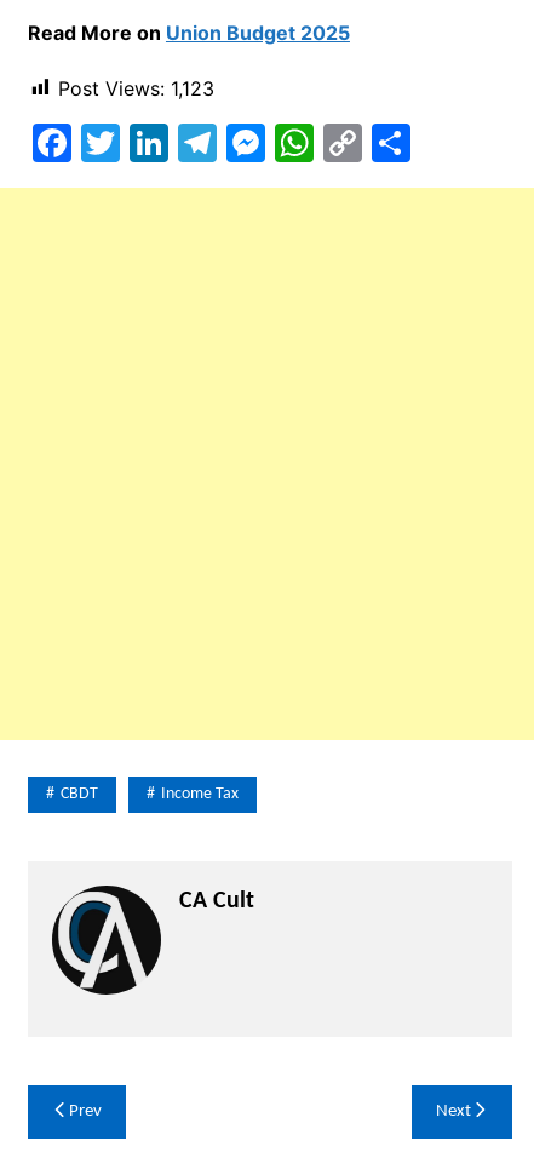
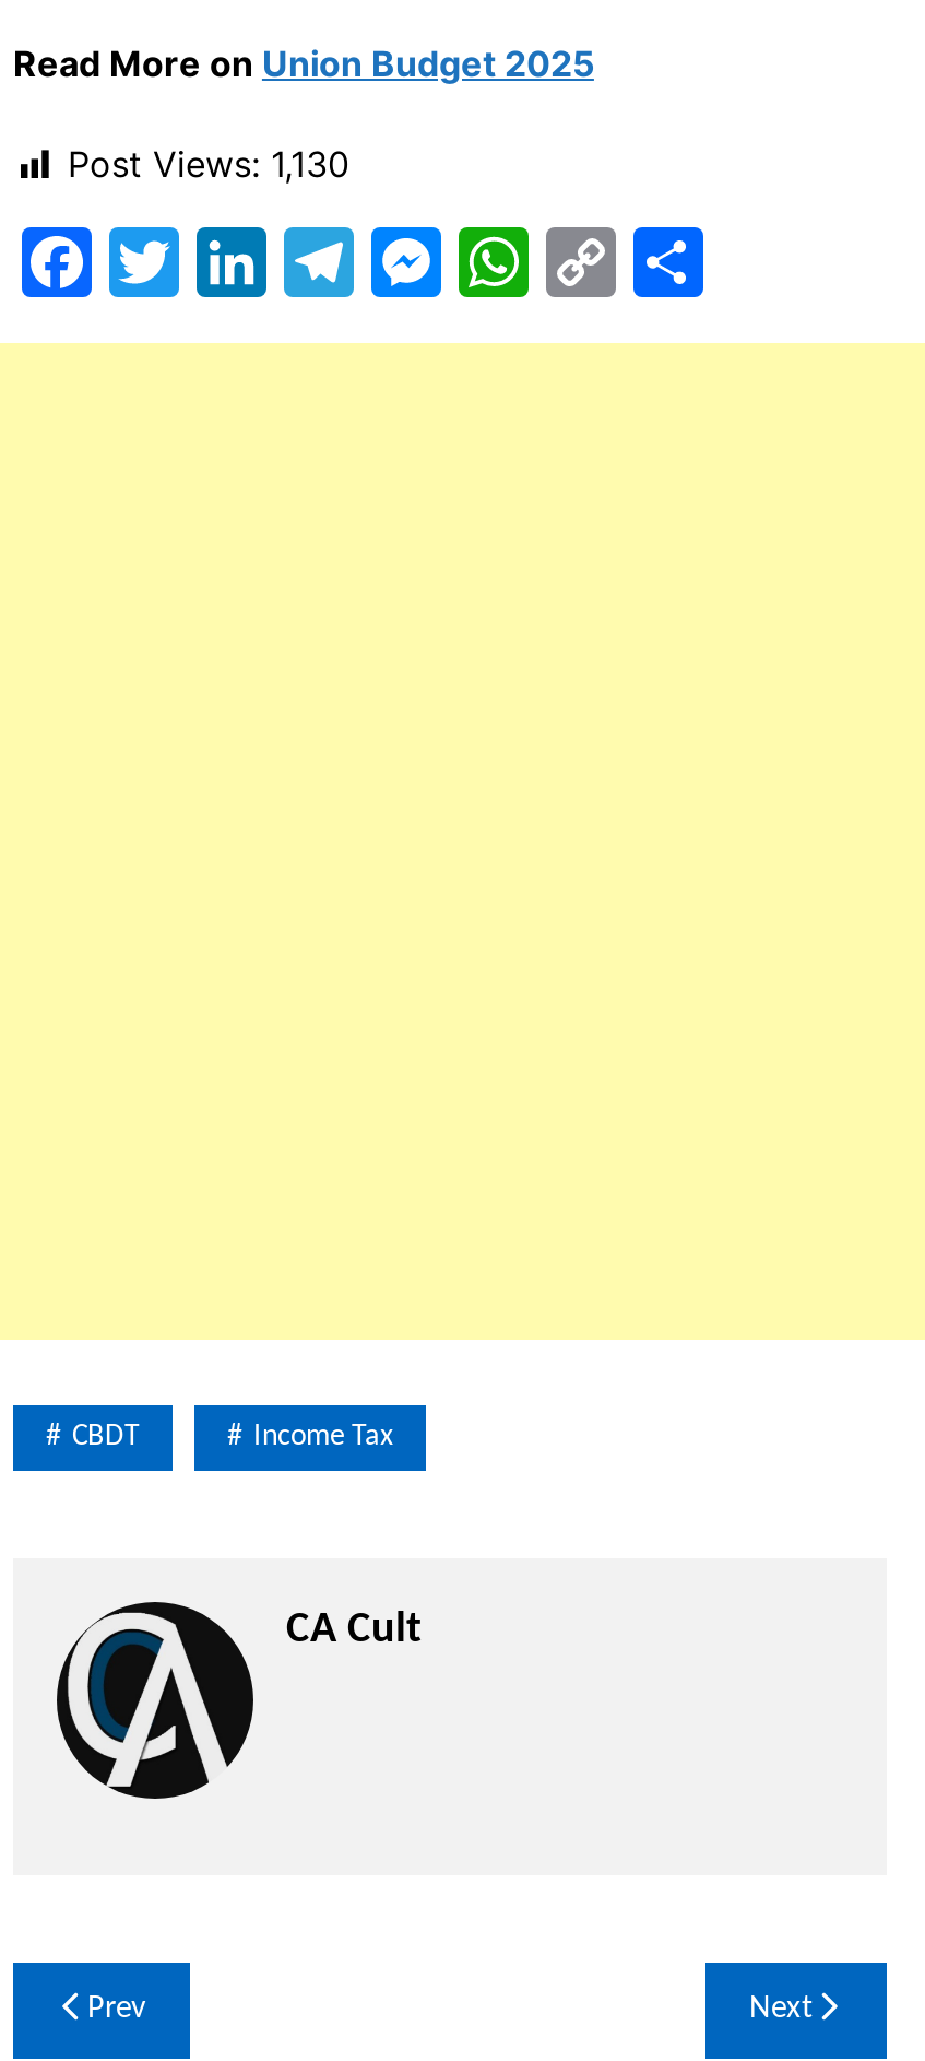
- Post Views: 1,123
+ Post Views: 1,130
